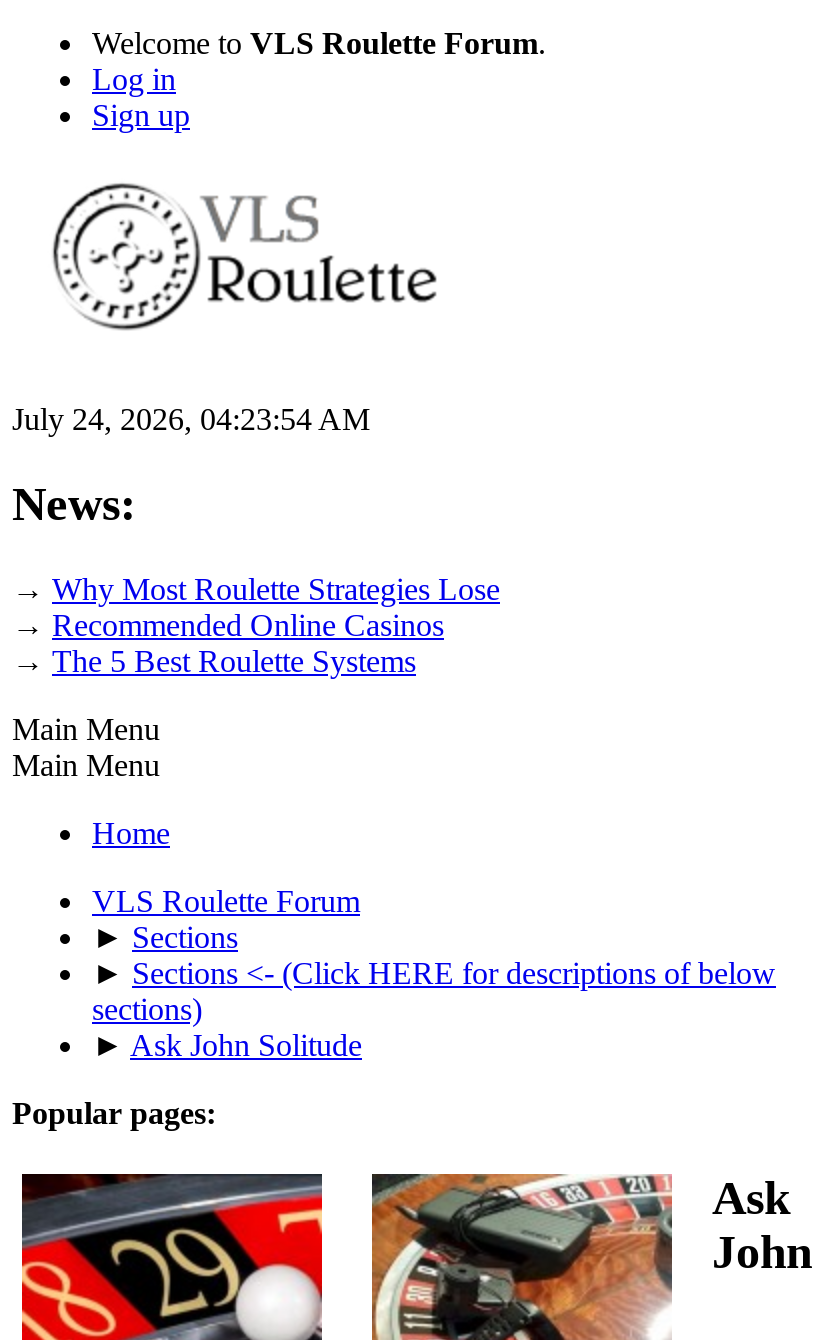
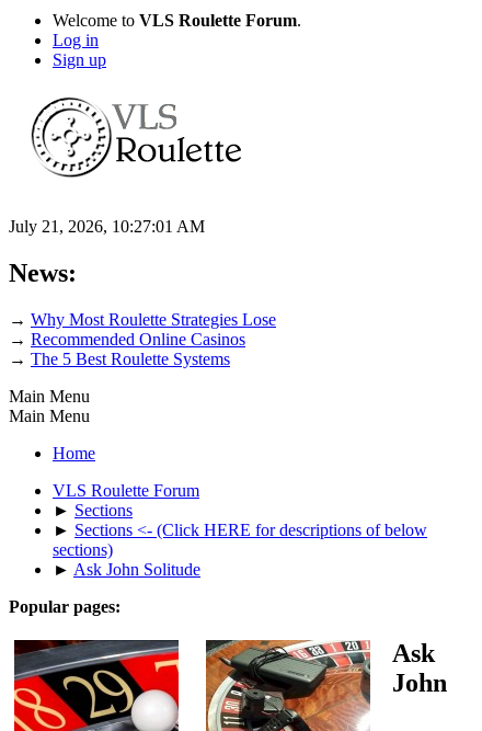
- July 24, 2026, 04:23:54 AM
+ July 21, 2026, 10:27:01 AM
